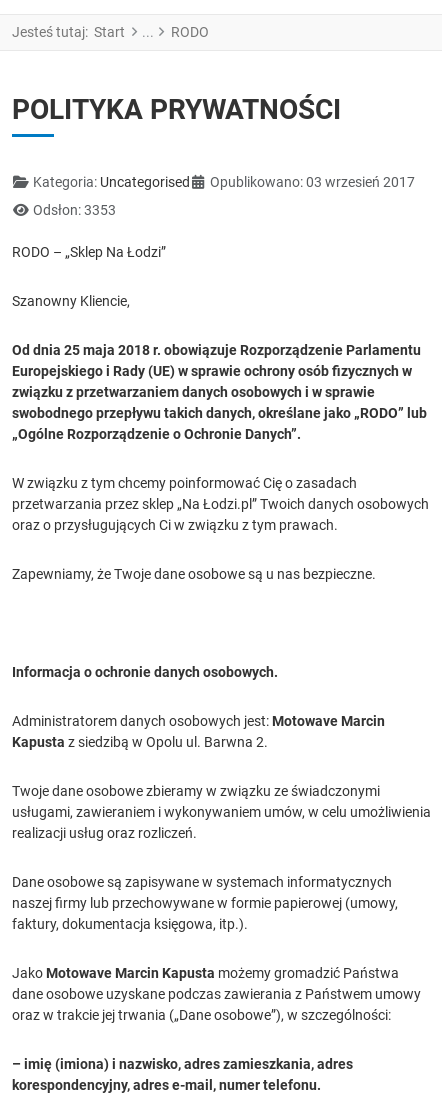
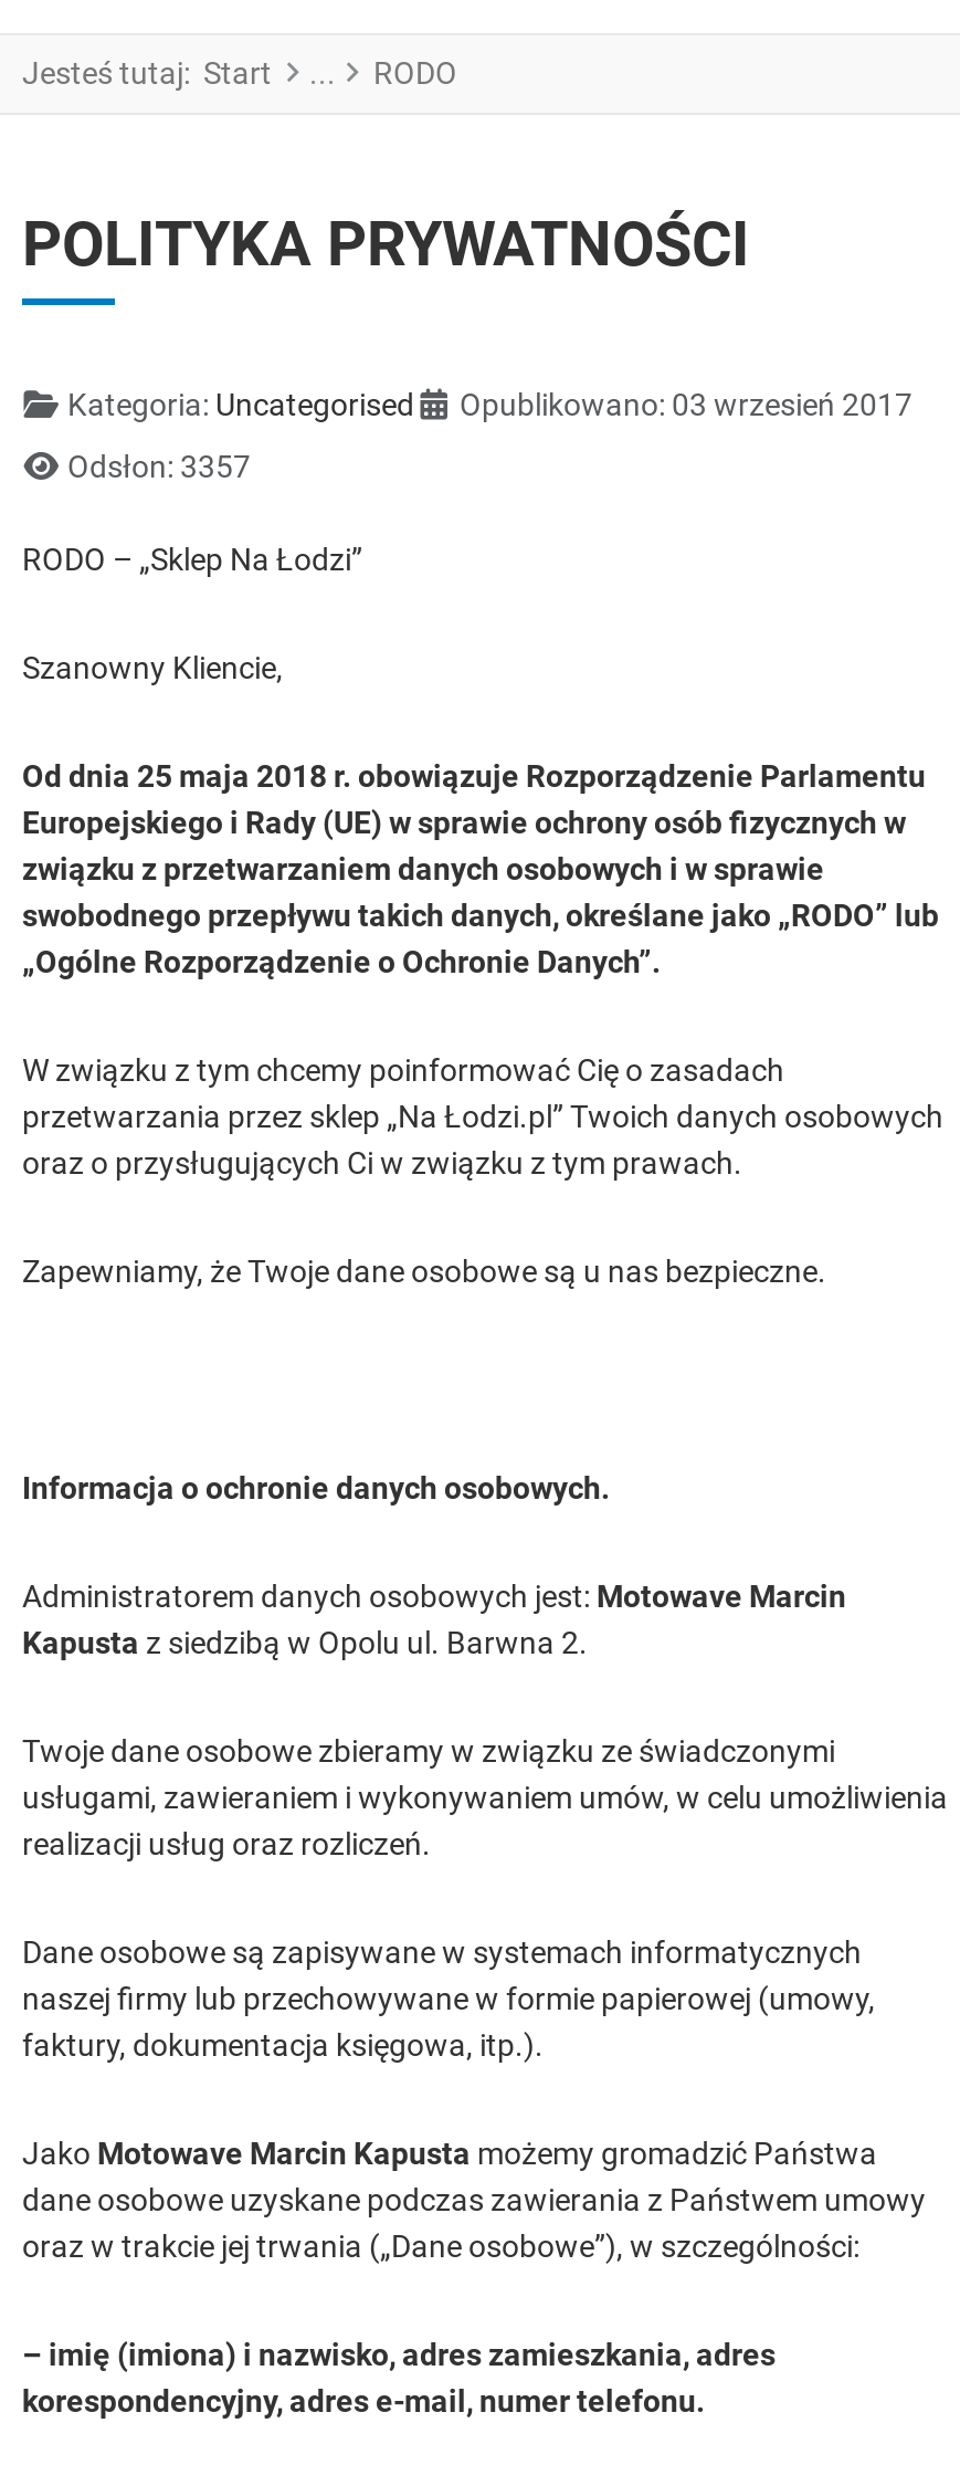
- Odsłon: 3353
+ Odsłon: 3357
